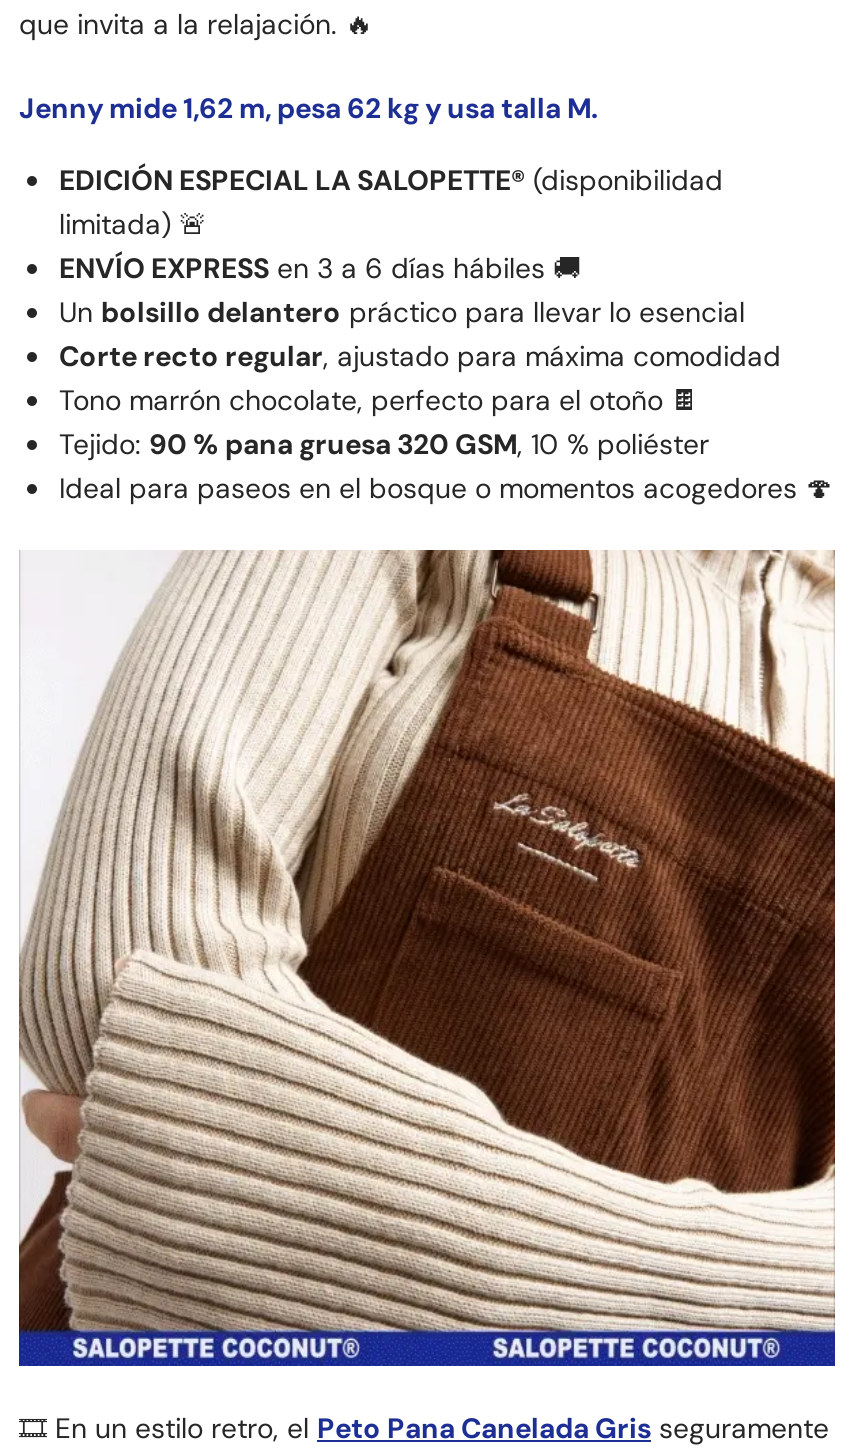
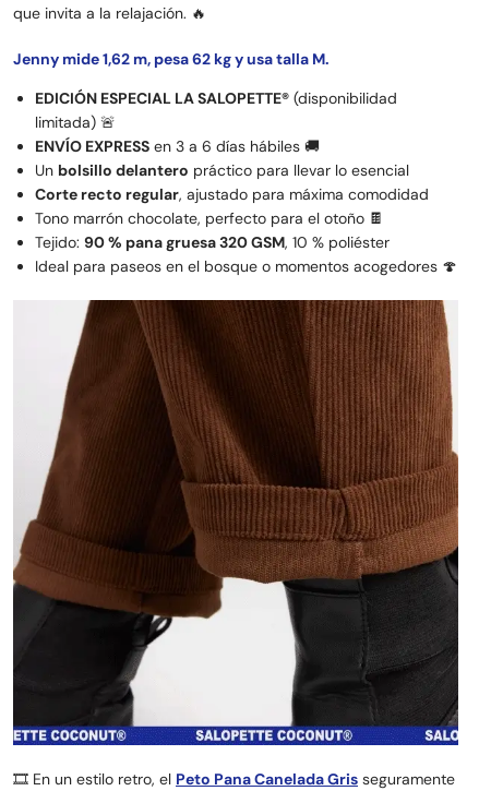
- [image]
+ [image]
